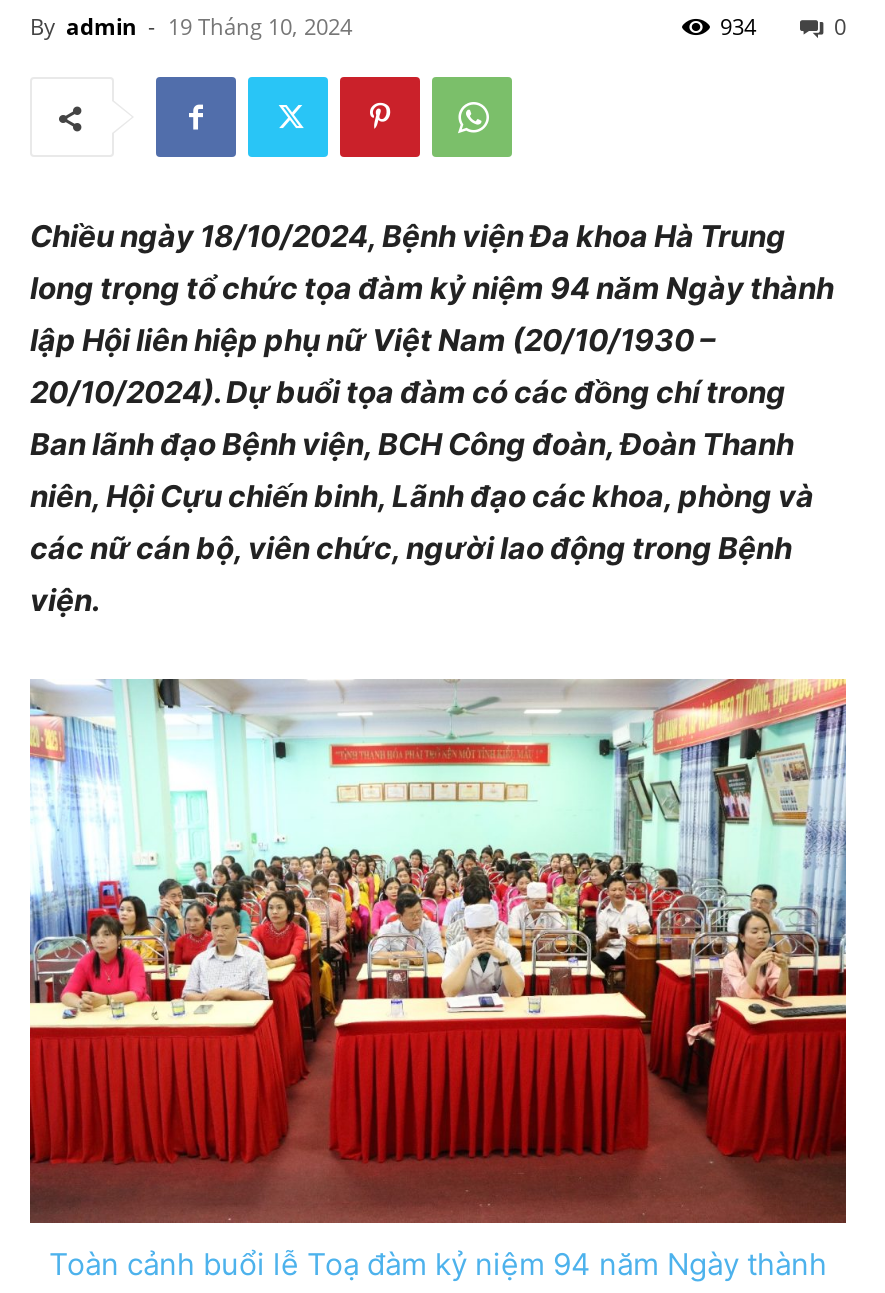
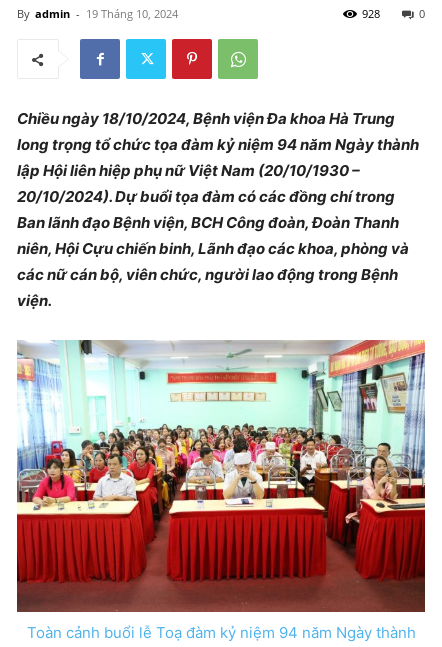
- 934
+ 928
